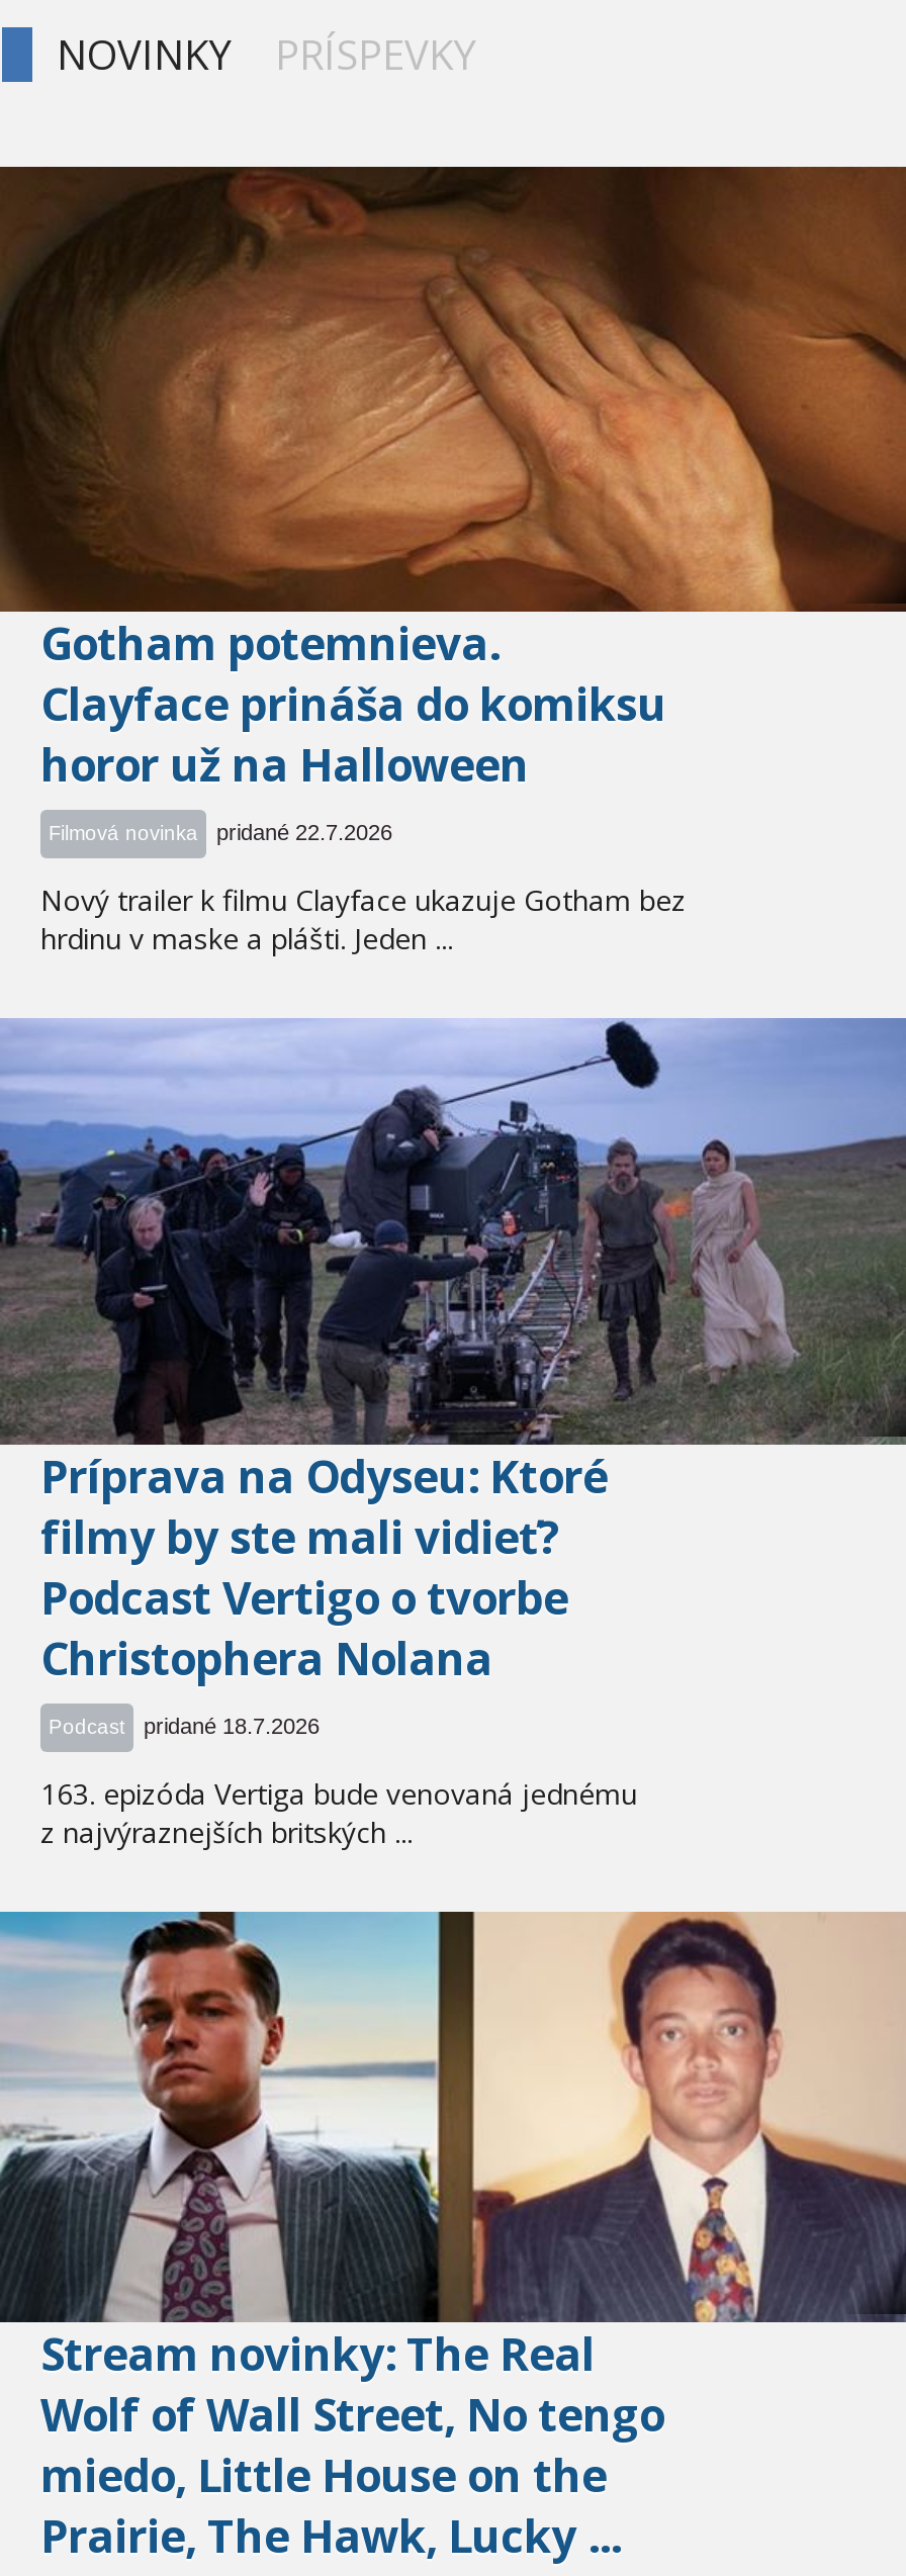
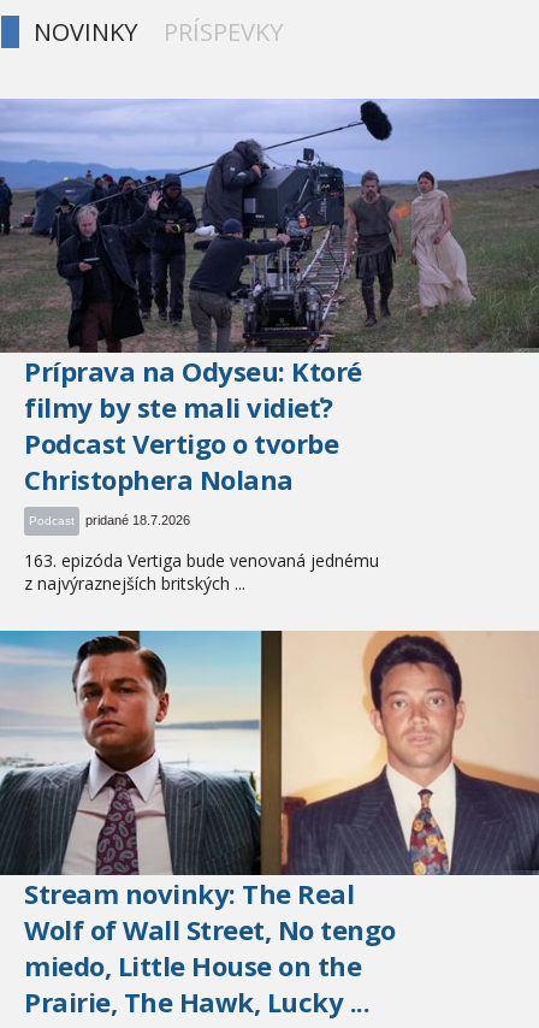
- [image]
- Gotham potemnieva.
- Clayface prináša do komiksu
- horor už na Halloween
- Filmová novinka
- pridané 22.7.2026
- Nový trailer k filmu Clayface ukazuje Gotham bez
- hrdinu v maske a plášti. Jeden ...
